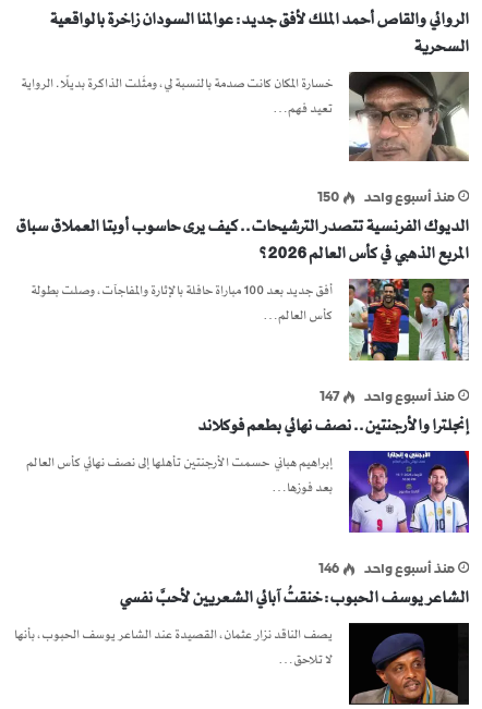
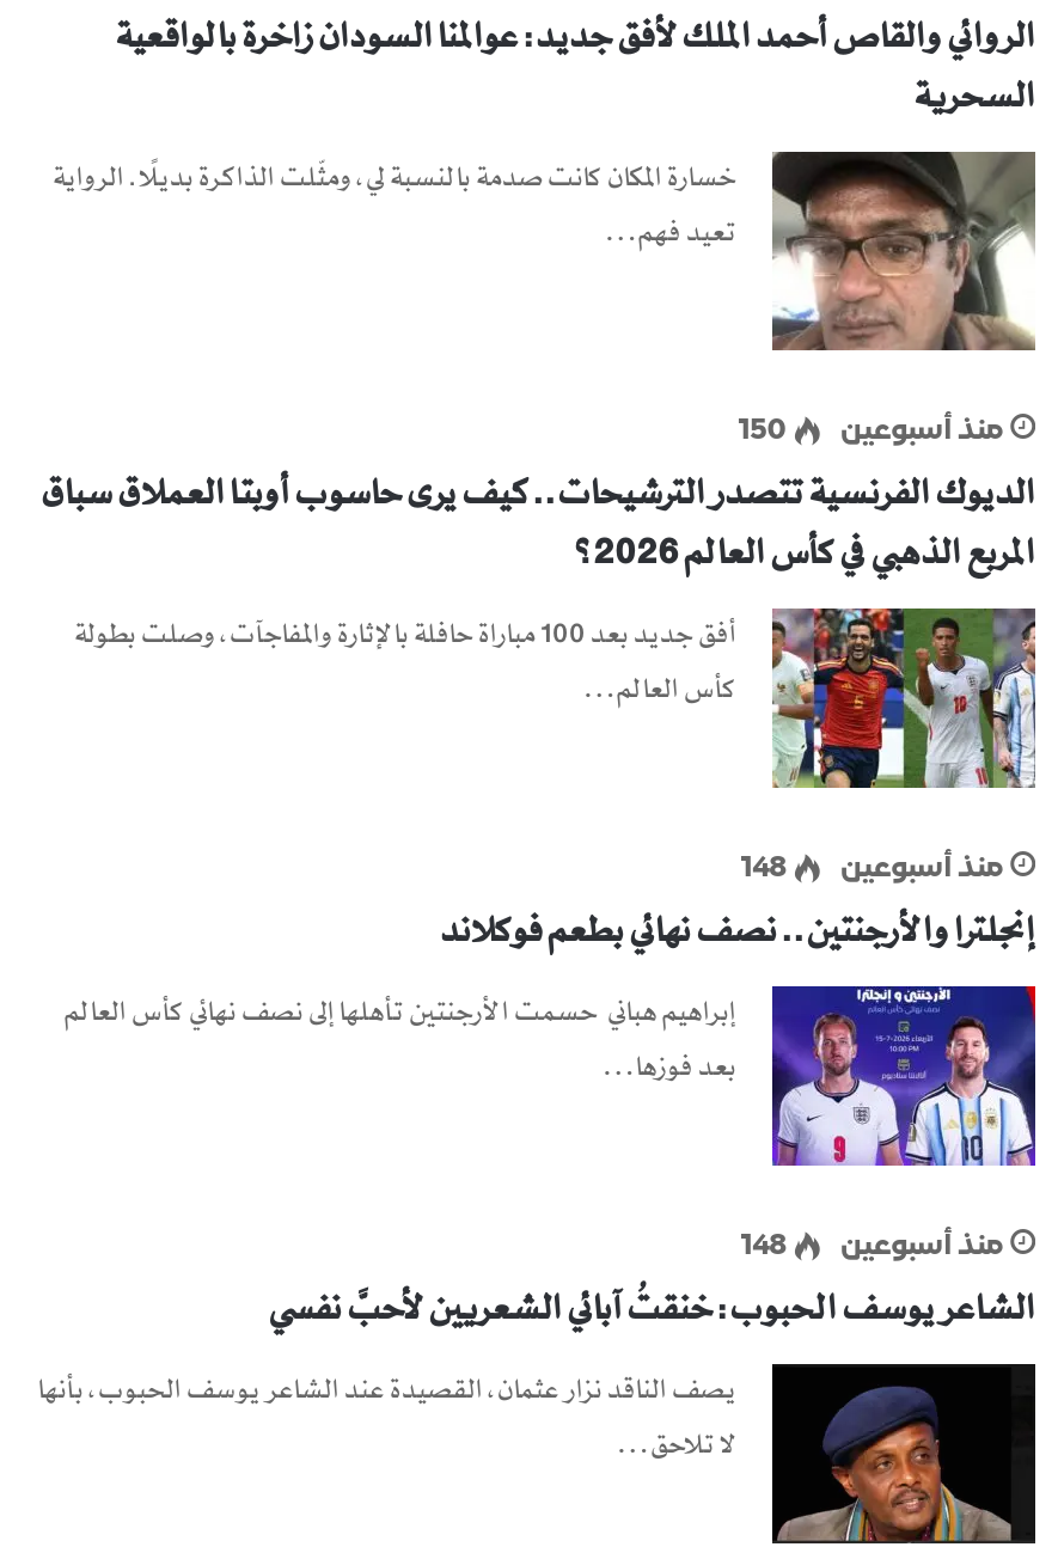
- منذ أسبوع واحد
+ منذ أسبوعين

- منذ أسبوع واحد
- 147
+ منذ أسبوعين
+ 148

- منذ أسبوع واحد
- 146
+ منذ أسبوعين
+ 148
